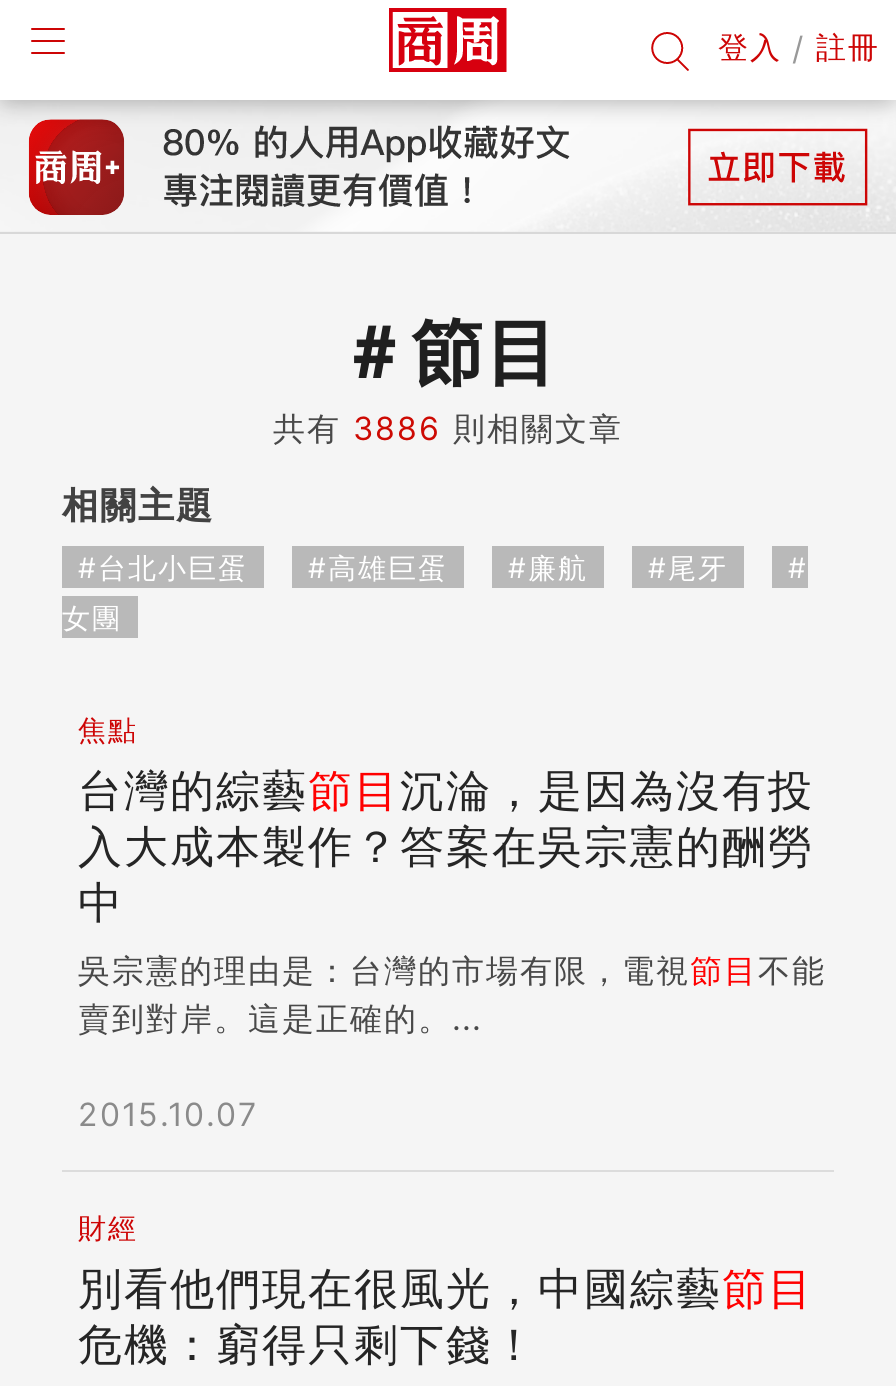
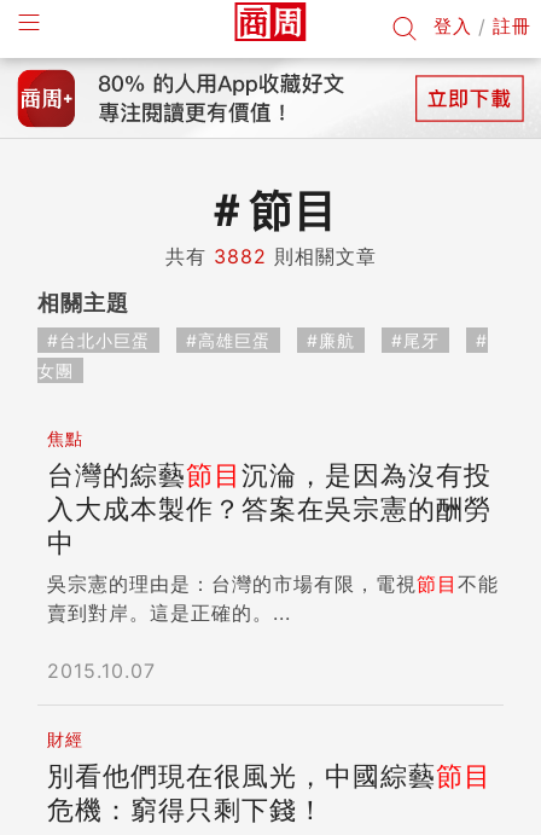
- 共有3886則相關文章
+ 共有3882則相關文章
